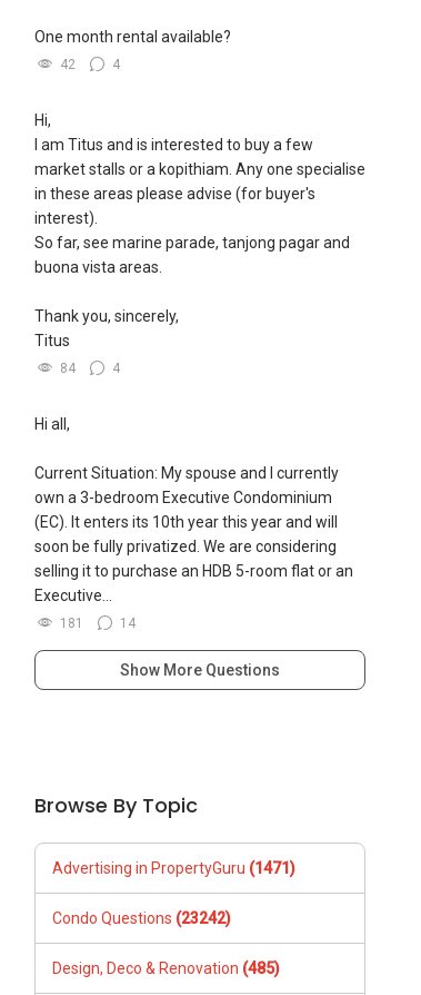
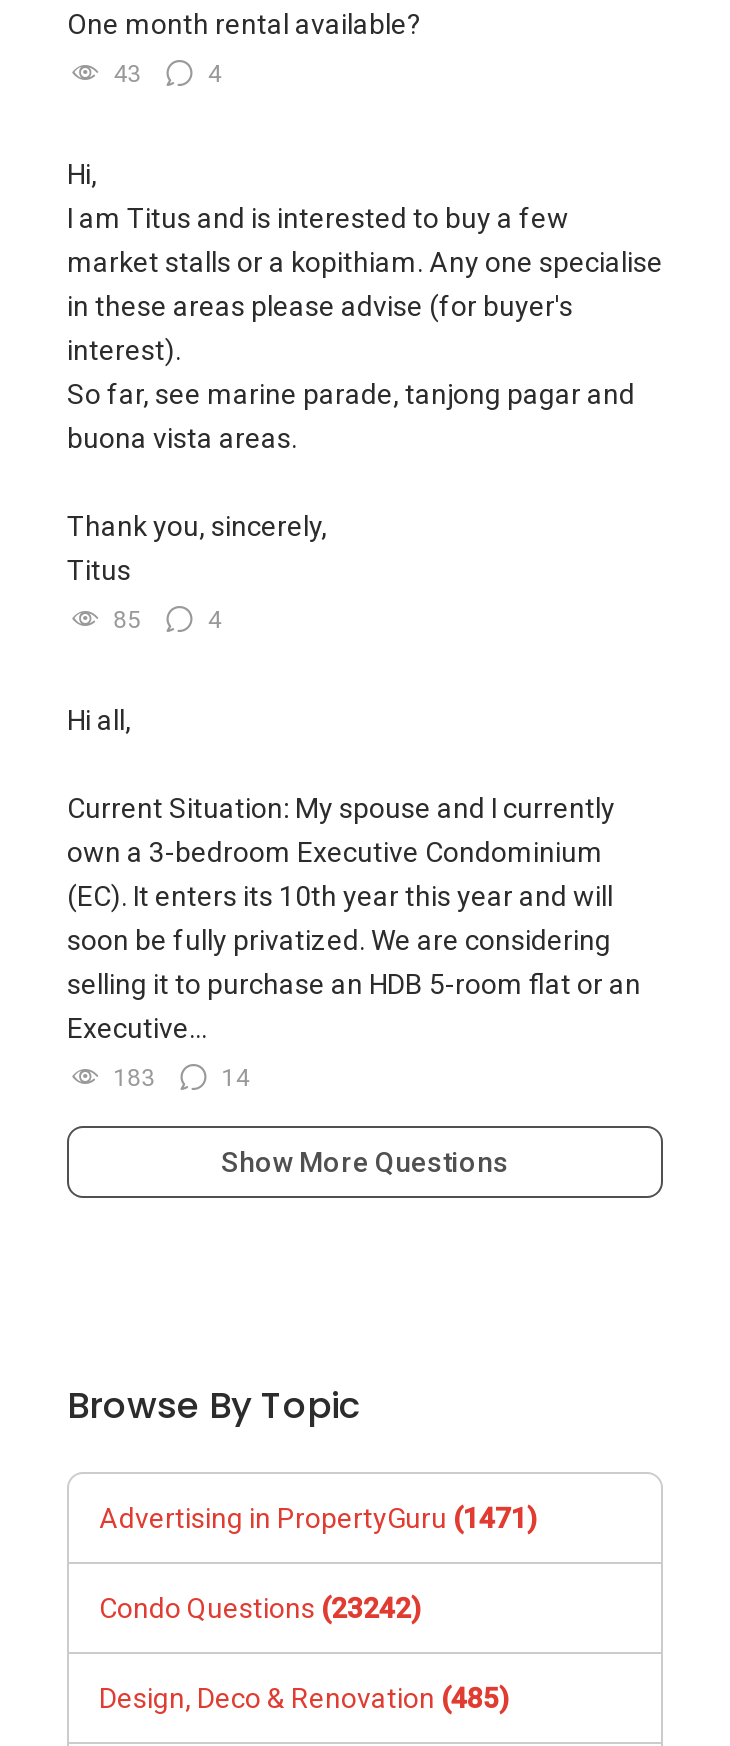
- 42
+ 43

- 84
+ 85

- 181
+ 183
